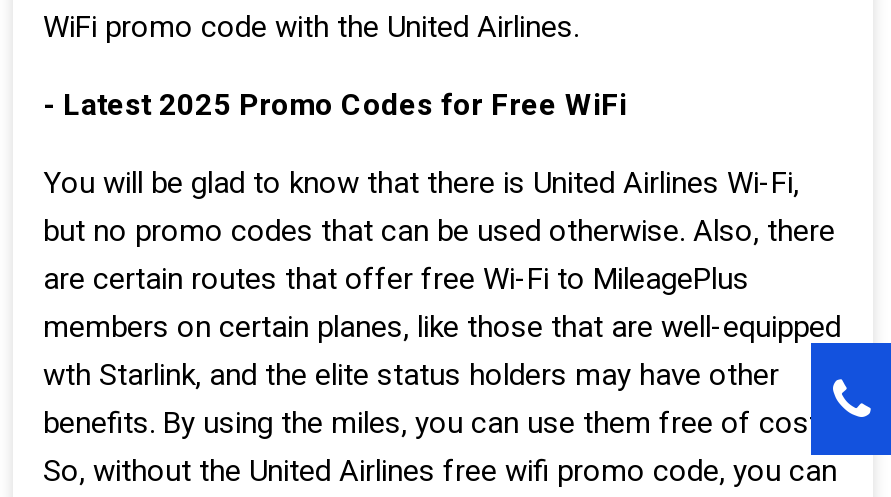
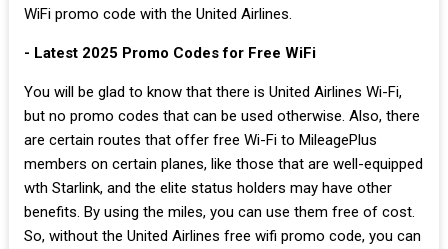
- [image]
